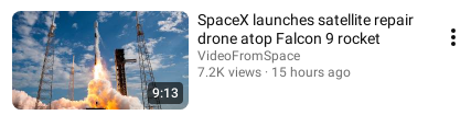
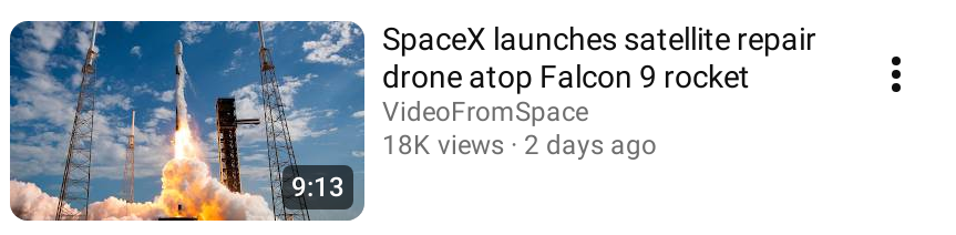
- 7.2K views
+ 18K views

- 15 hours ago
+ 2 days ago
